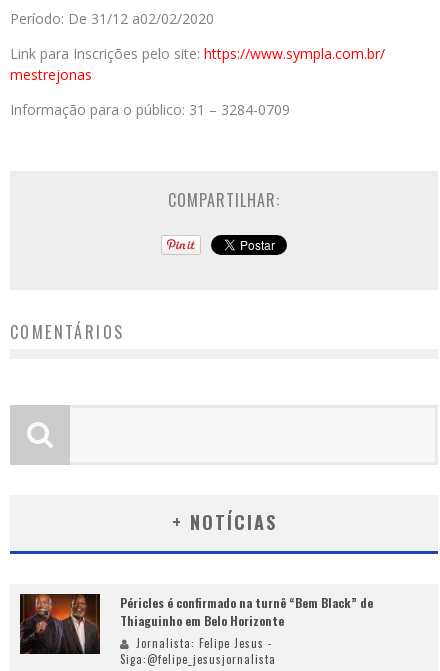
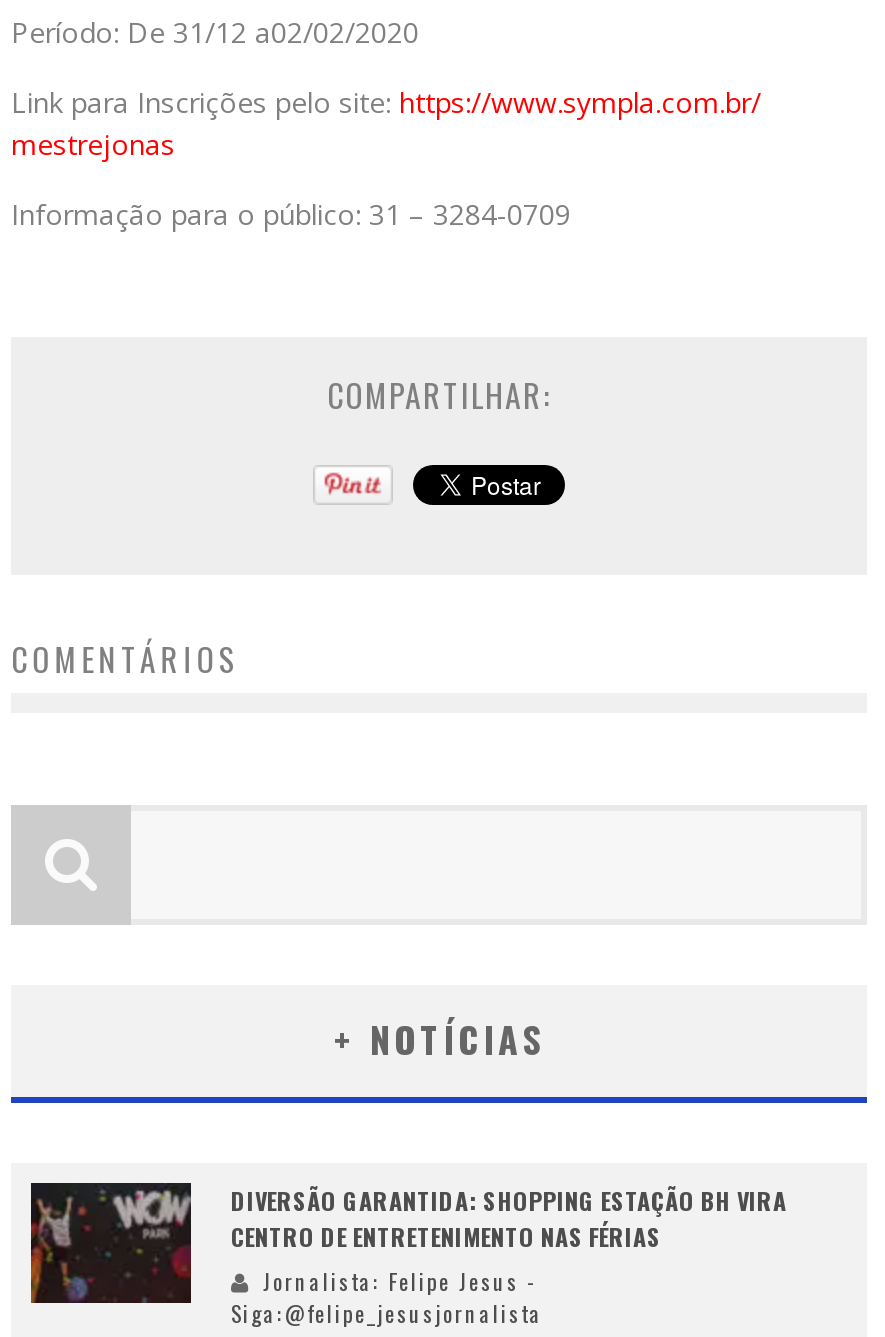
- [image]
- Péricles é confirmado na turnê “Bem Black” de
- Thiaguinho em Belo Horizonte
+ [image]
+ DIVERSÃO GARANTIDA: SHOPPING ESTAÇÃO BH VIRA
+ CENTRO DE ENTRETENIMENTO NAS FÉRIAS
